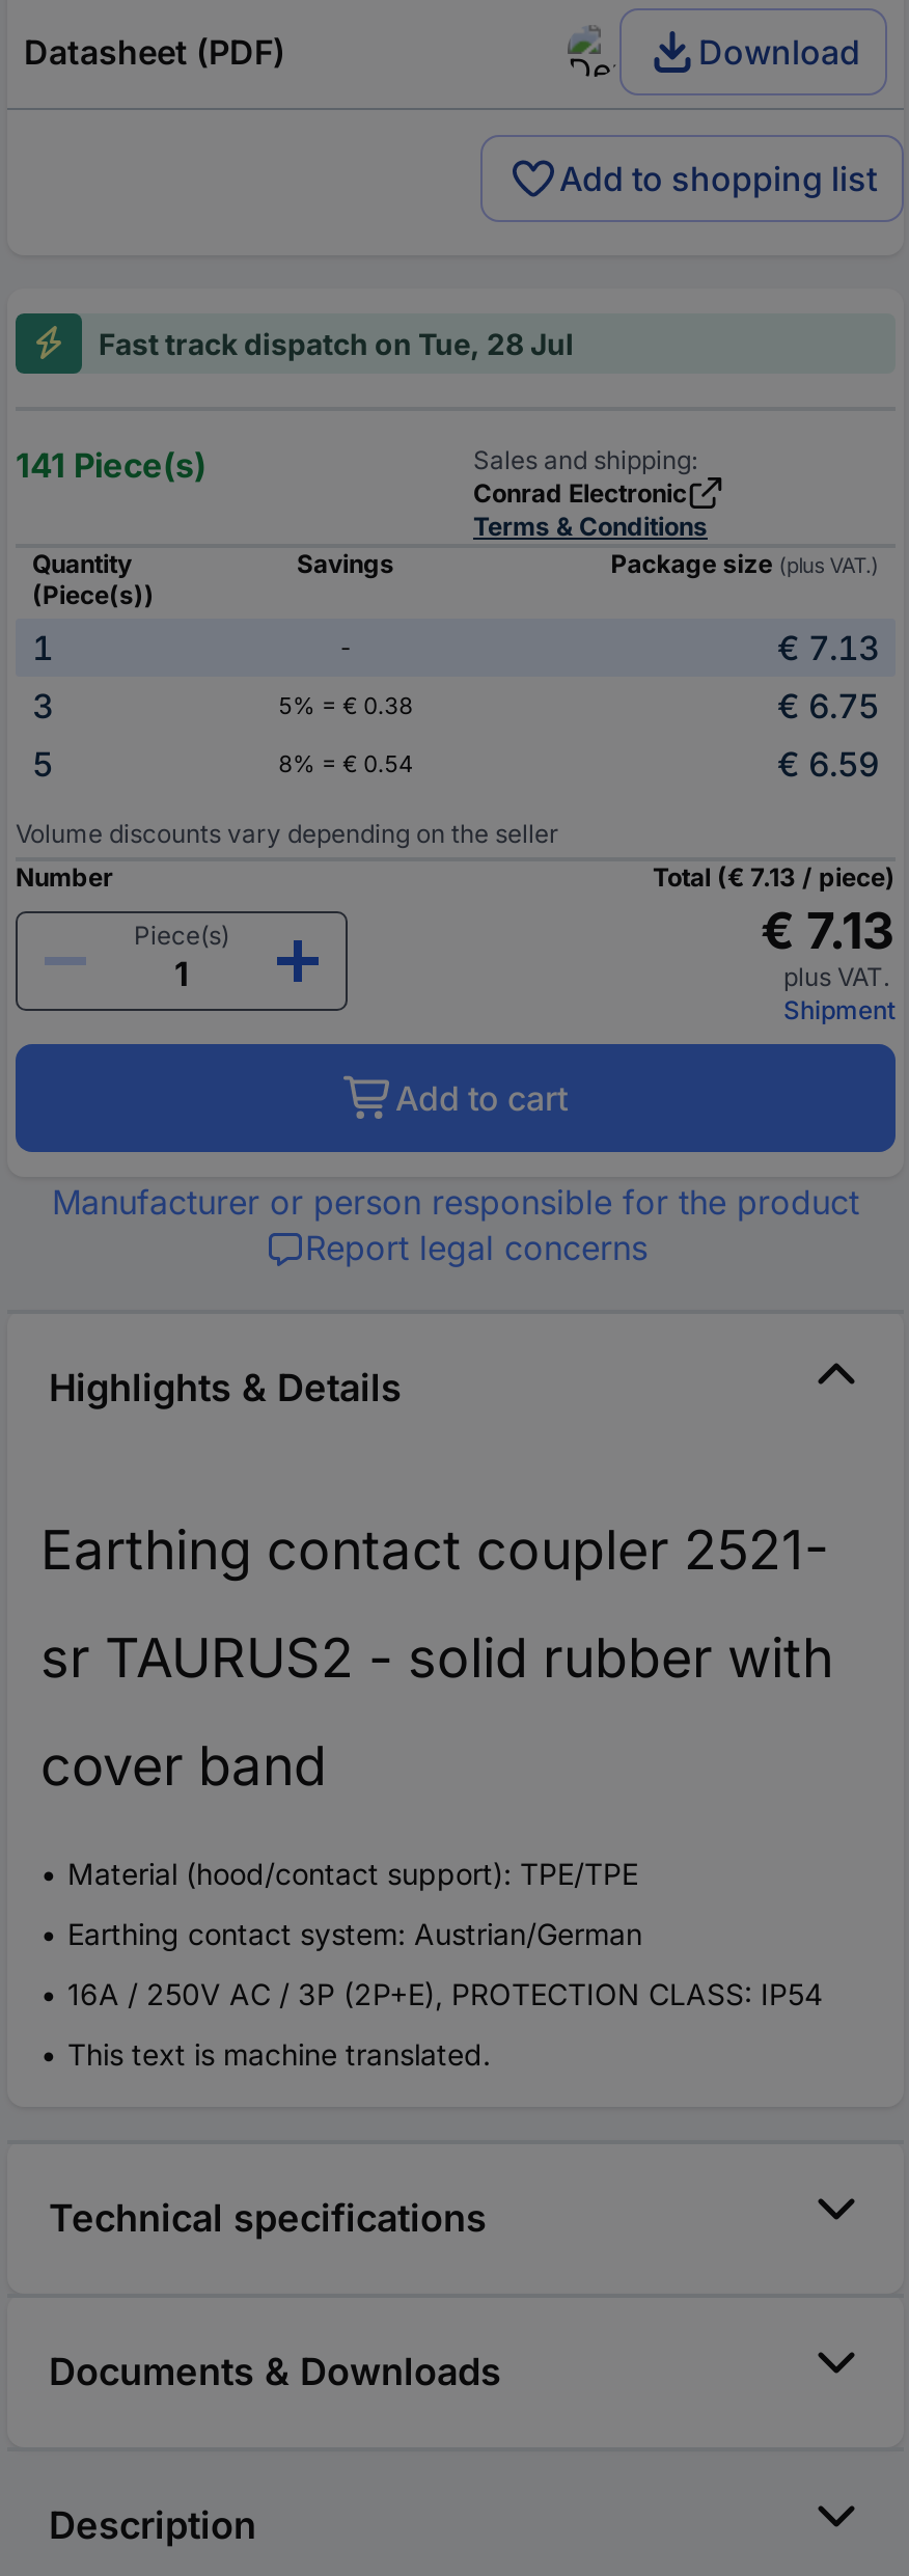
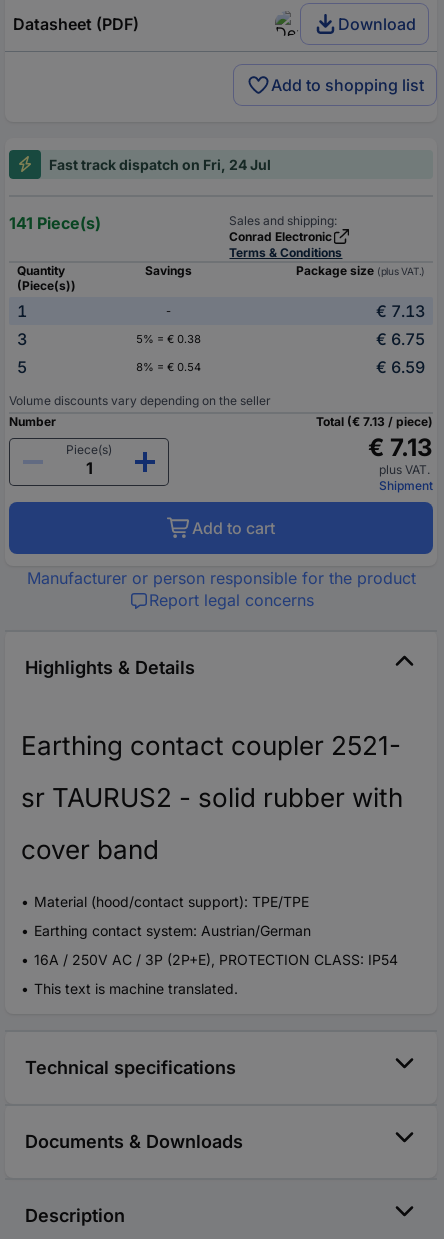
- Fast track dispatch on Tue, 28 Jul
+ Fast track dispatch on Fri, 24 Jul
